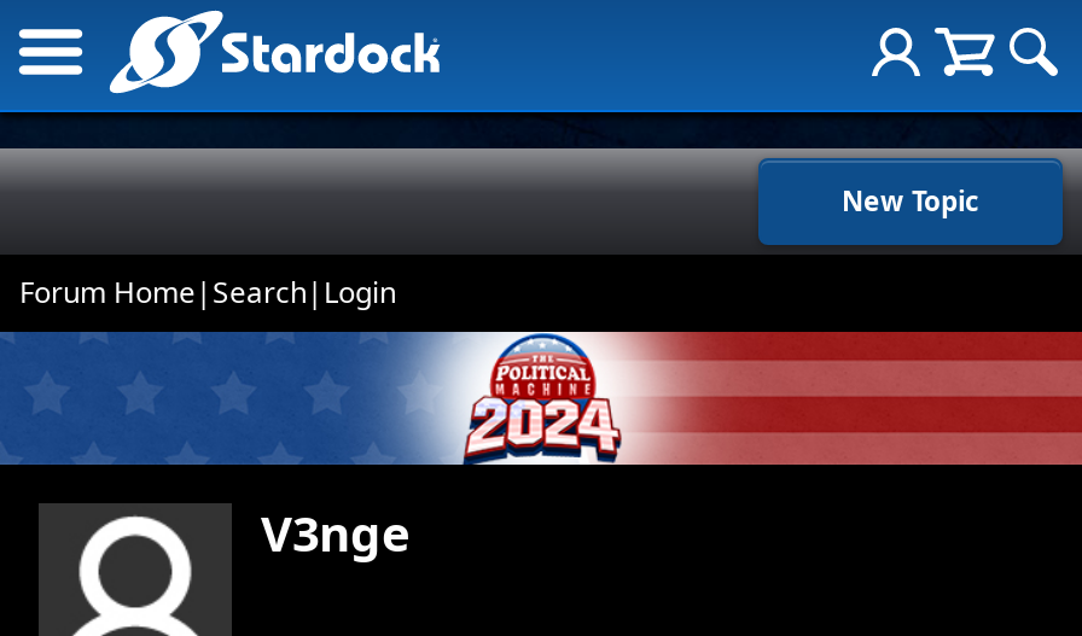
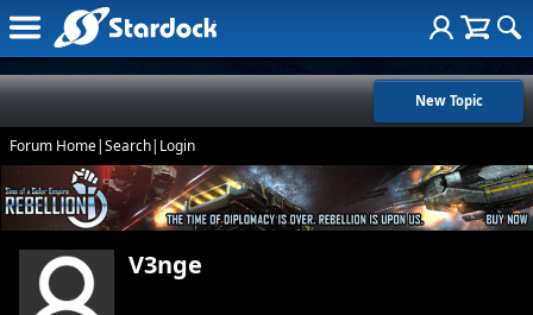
- [image]
+ [image]
